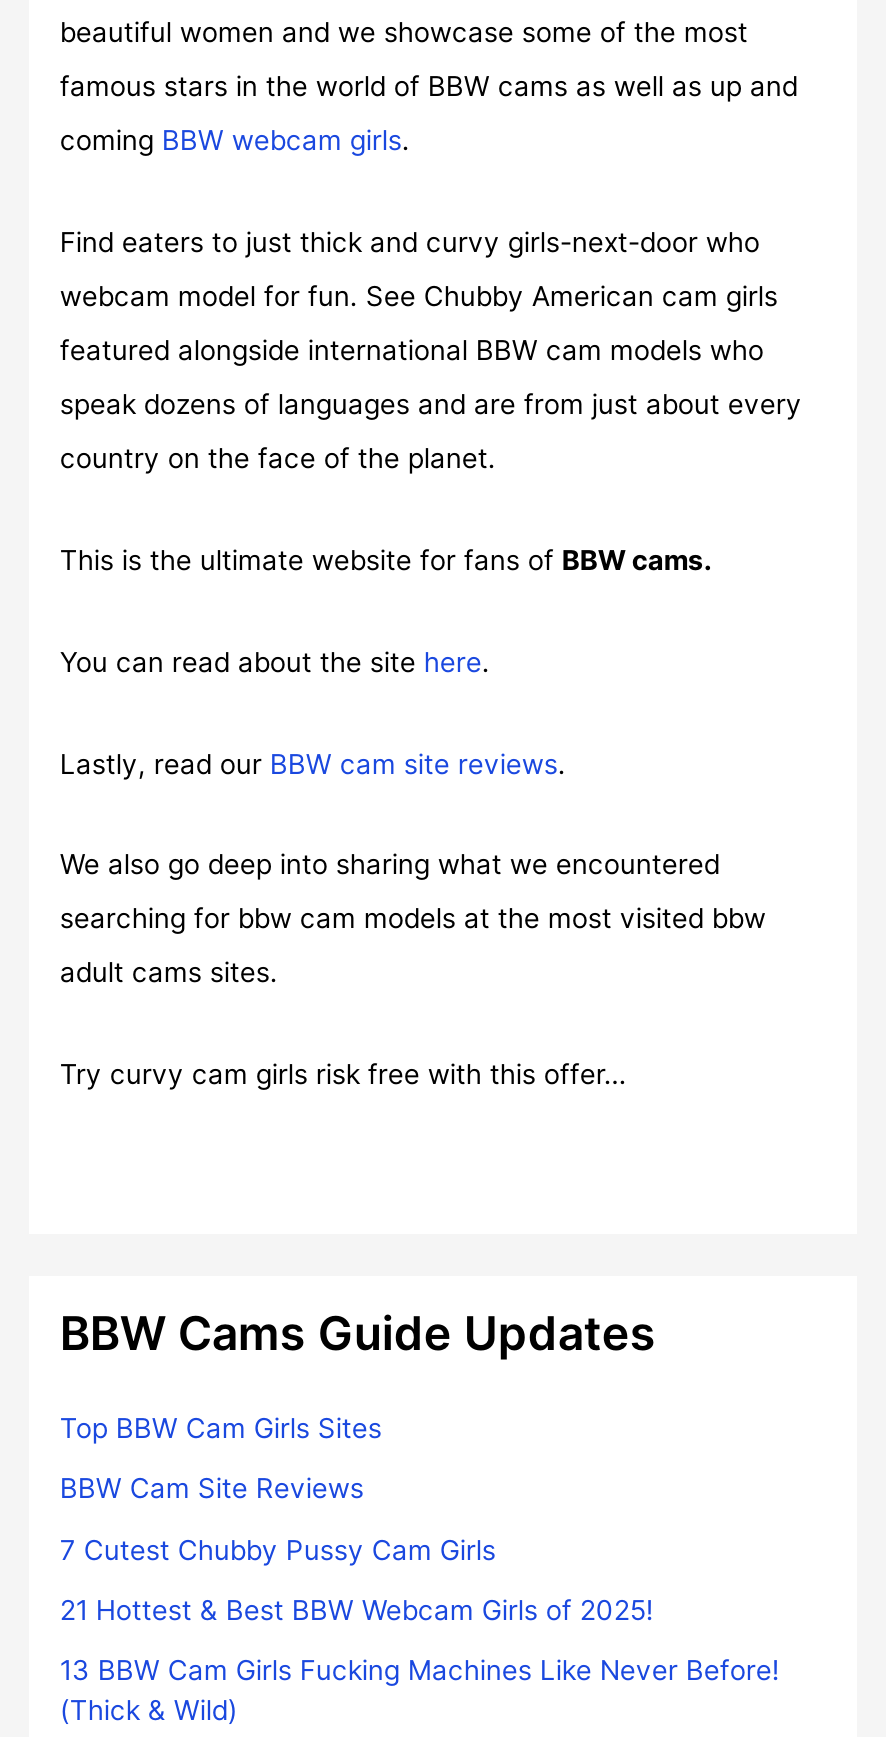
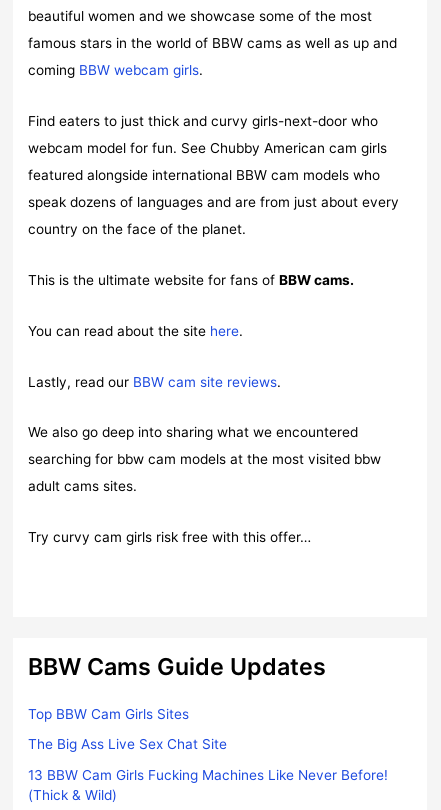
- BBW Cam Site Reviews
- 7 Cutest Chubby Pussy Cam Girls
- 21 Hottest & Best BBW Webcam Girls of 2025!
+ The Big Ass Live Sex Chat Site
